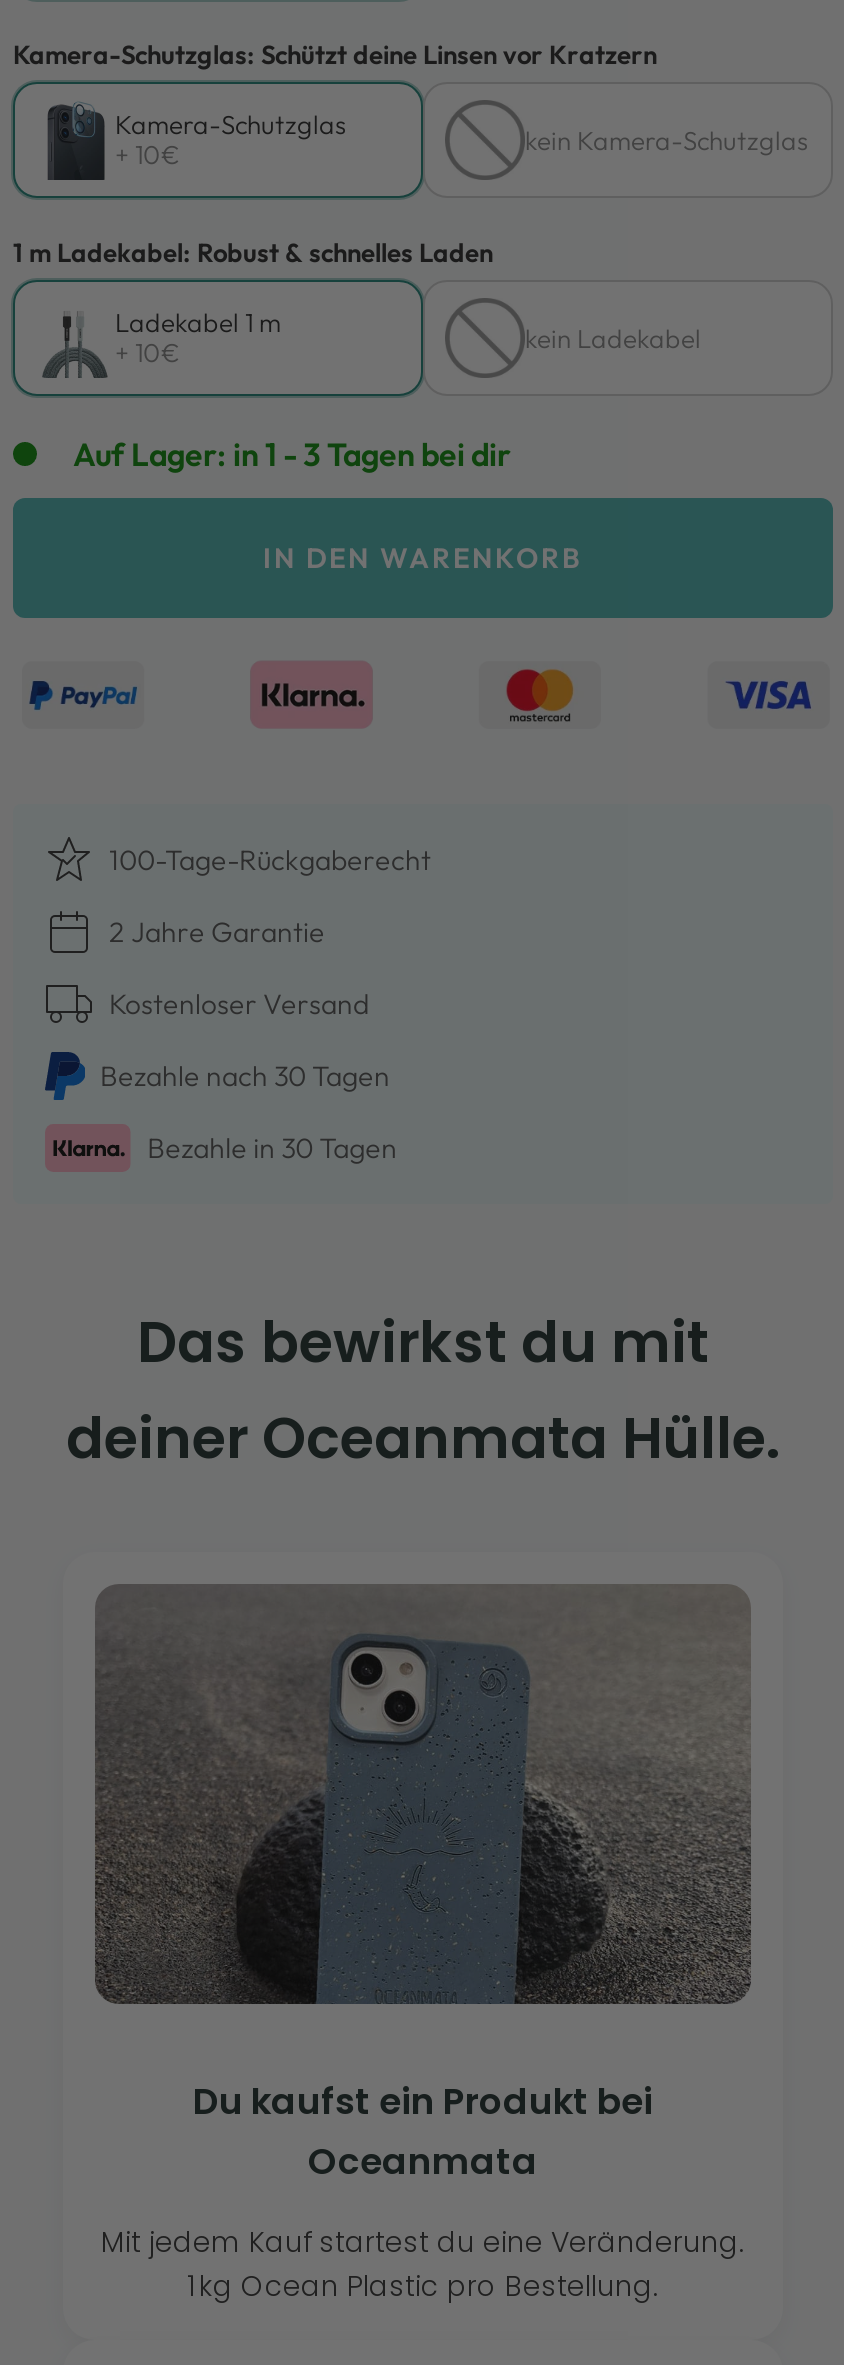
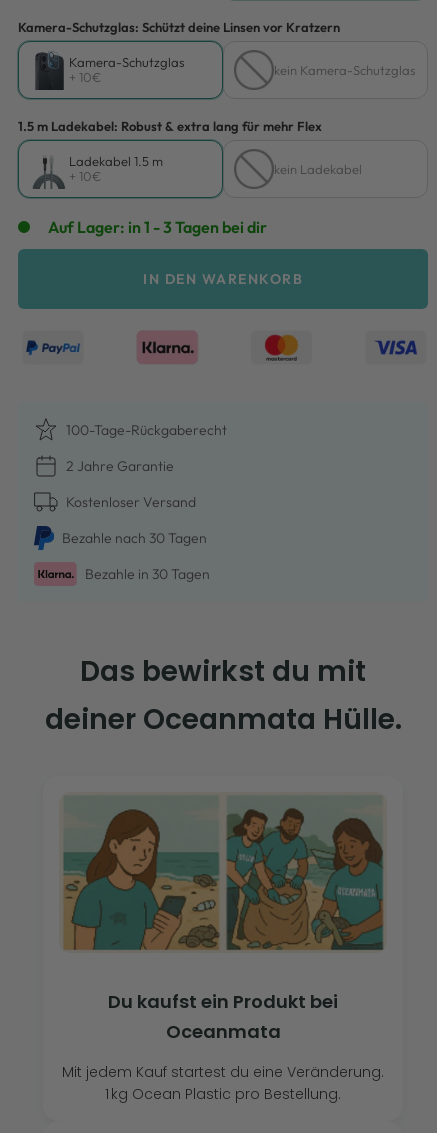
- 1 m Ladekabel: Robust & schnelles Laden
+ 1.5 m Ladekabel: Robust & extra lang für mehr Flex

- Ladekabel 1 m
+ Ladekabel 1.5 m

- [image]
+ [image]
